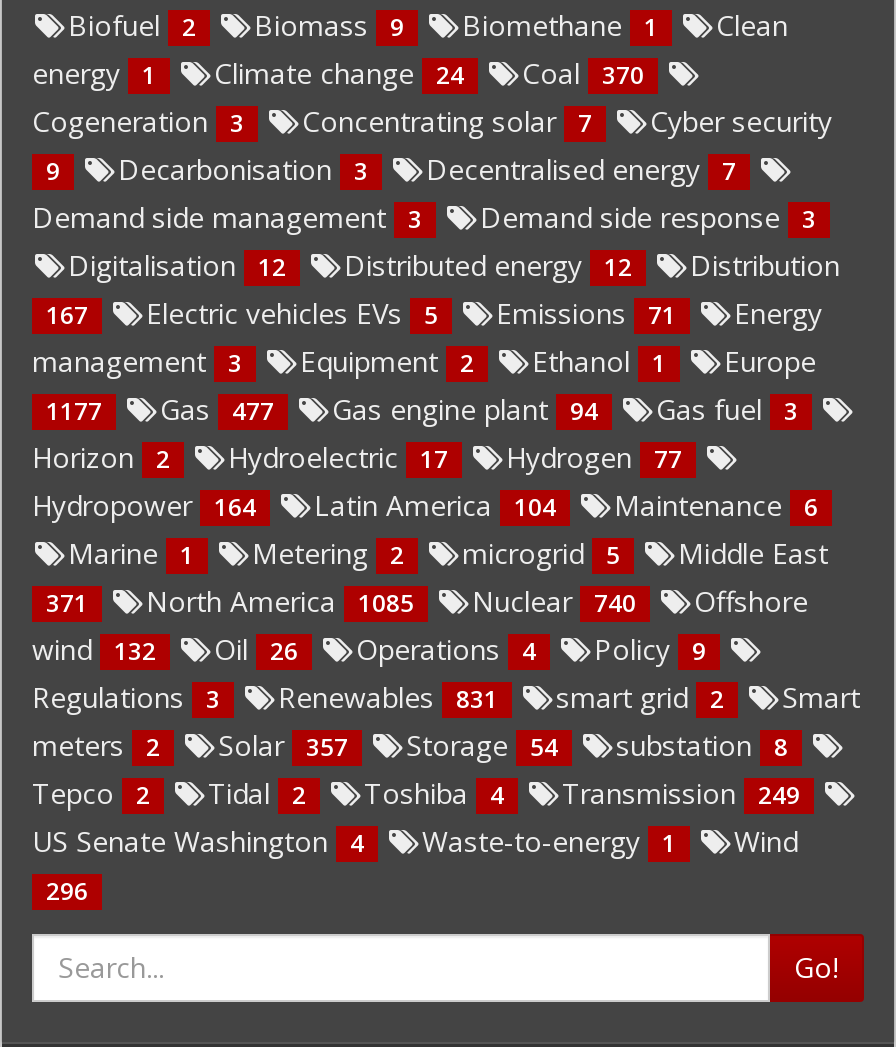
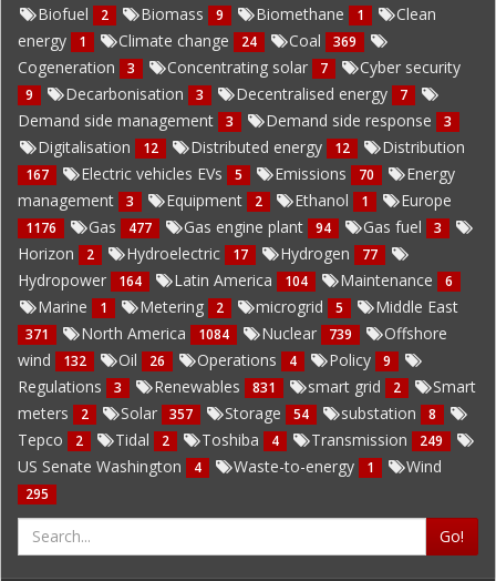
- energy 1 Climate change 24 Coal 370
+ energy 1 Climate change 24 Coal 369

- 167 Electric vehicles EVs 5 Emissions 71 Energy
+ 167 Electric vehicles EVs 5 Emissions 70 Energy

- 1177 Gas 477 Gas engine plant 94 Gas fuel 3
+ 1176 Gas 477 Gas engine plant 94 Gas fuel 3

- North America 1085
+ North America 1084

- Nuclear 740
+ Nuclear 739

- 296
+ 295
